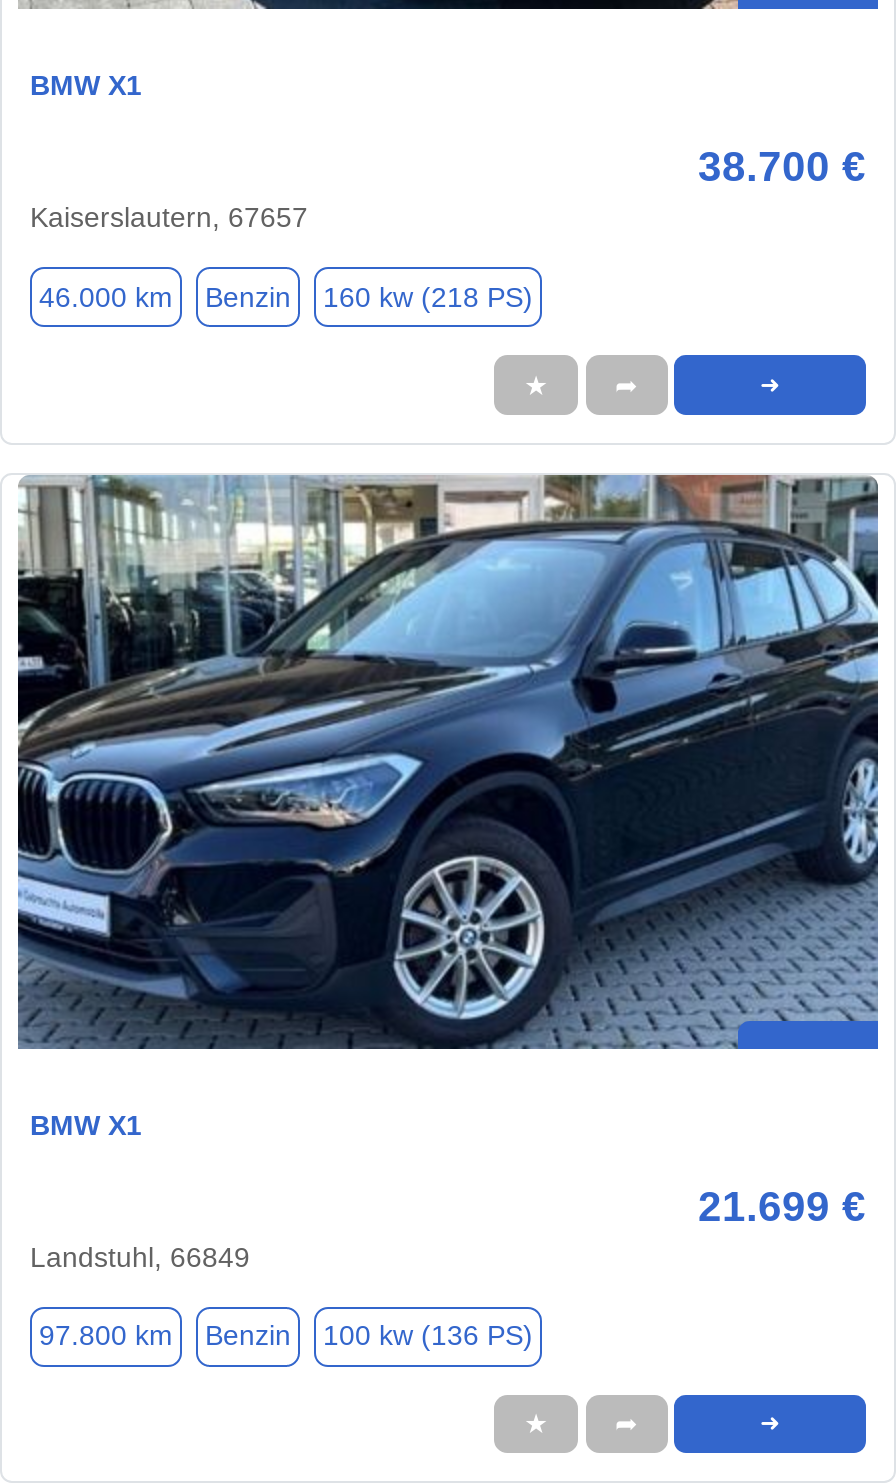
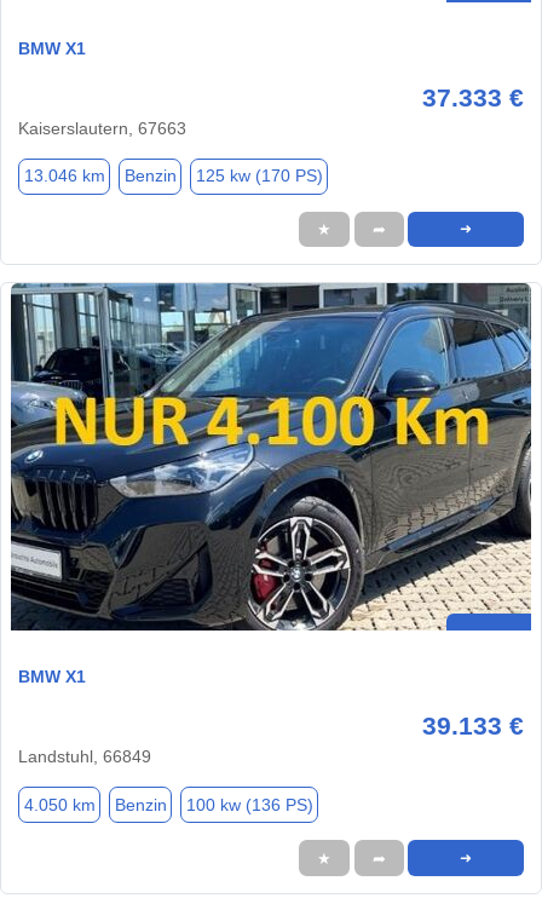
- 38.700 €
+ 37.333 €

- Kaiserslautern, 67657
+ Kaiserslautern, 67663

- 46.000 km
+ 13.046 km

- 160 kw (218 PS)
+ 125 kw (170 PS)

- [image]
+ [image]

- 21.699 €
+ 39.133 €

- 97.800 km Benzin 100 kw (136 PS)
+ 4.050 km Benzin 100 kw (136 PS)
